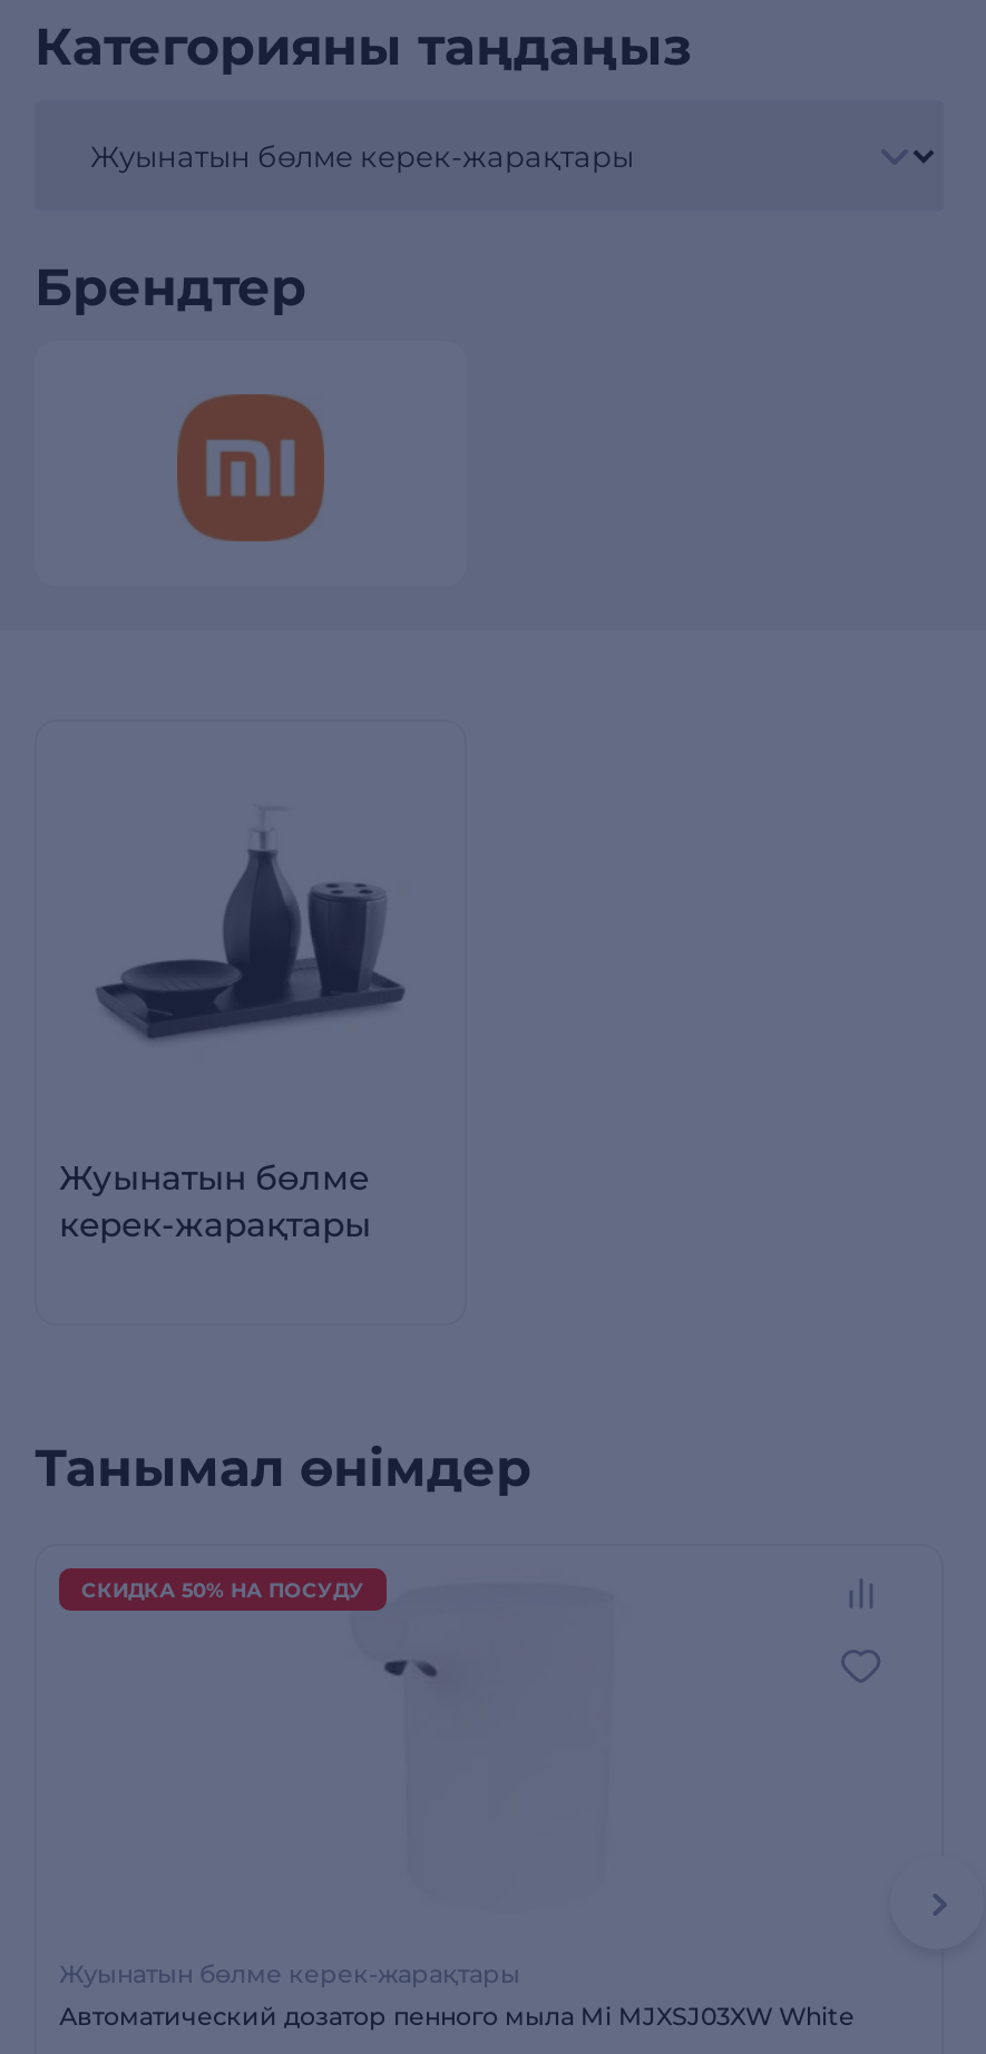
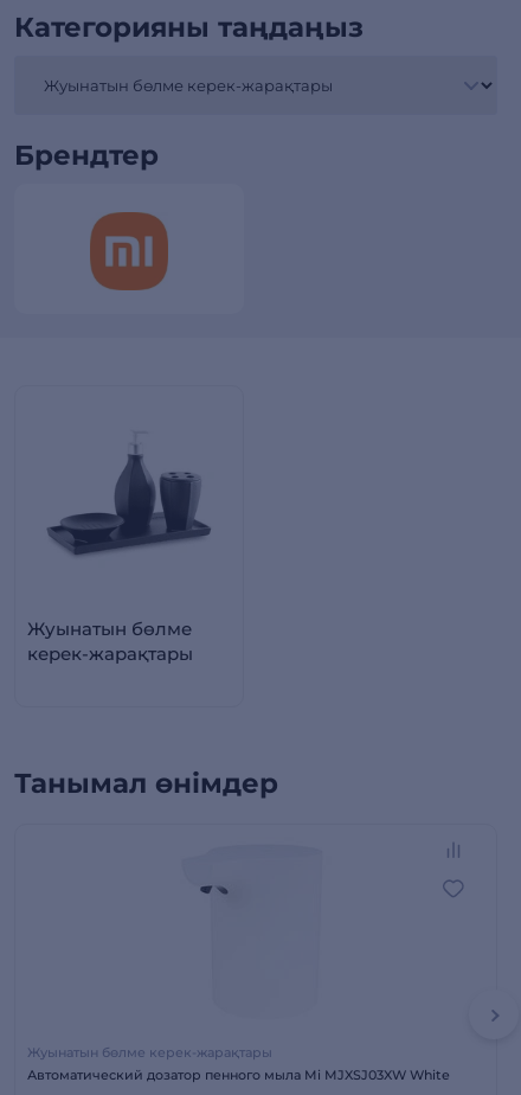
- СКИДКА 50% НА ПОСУДУ
